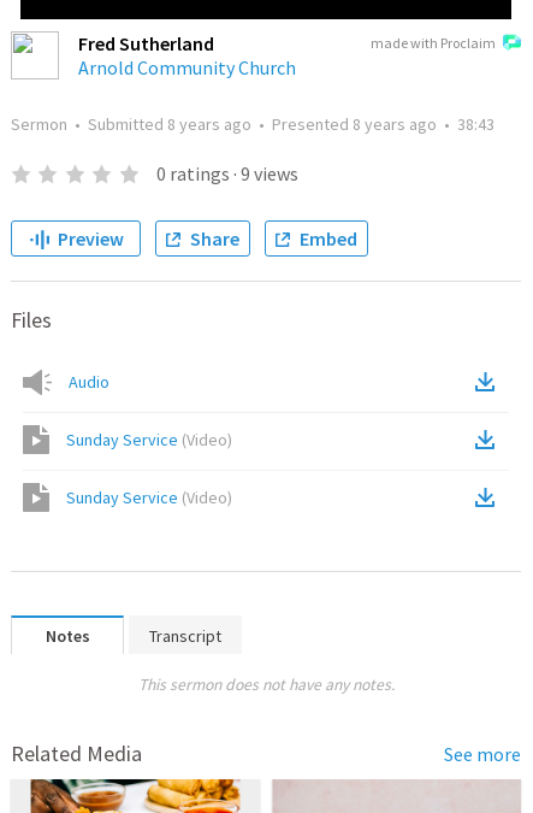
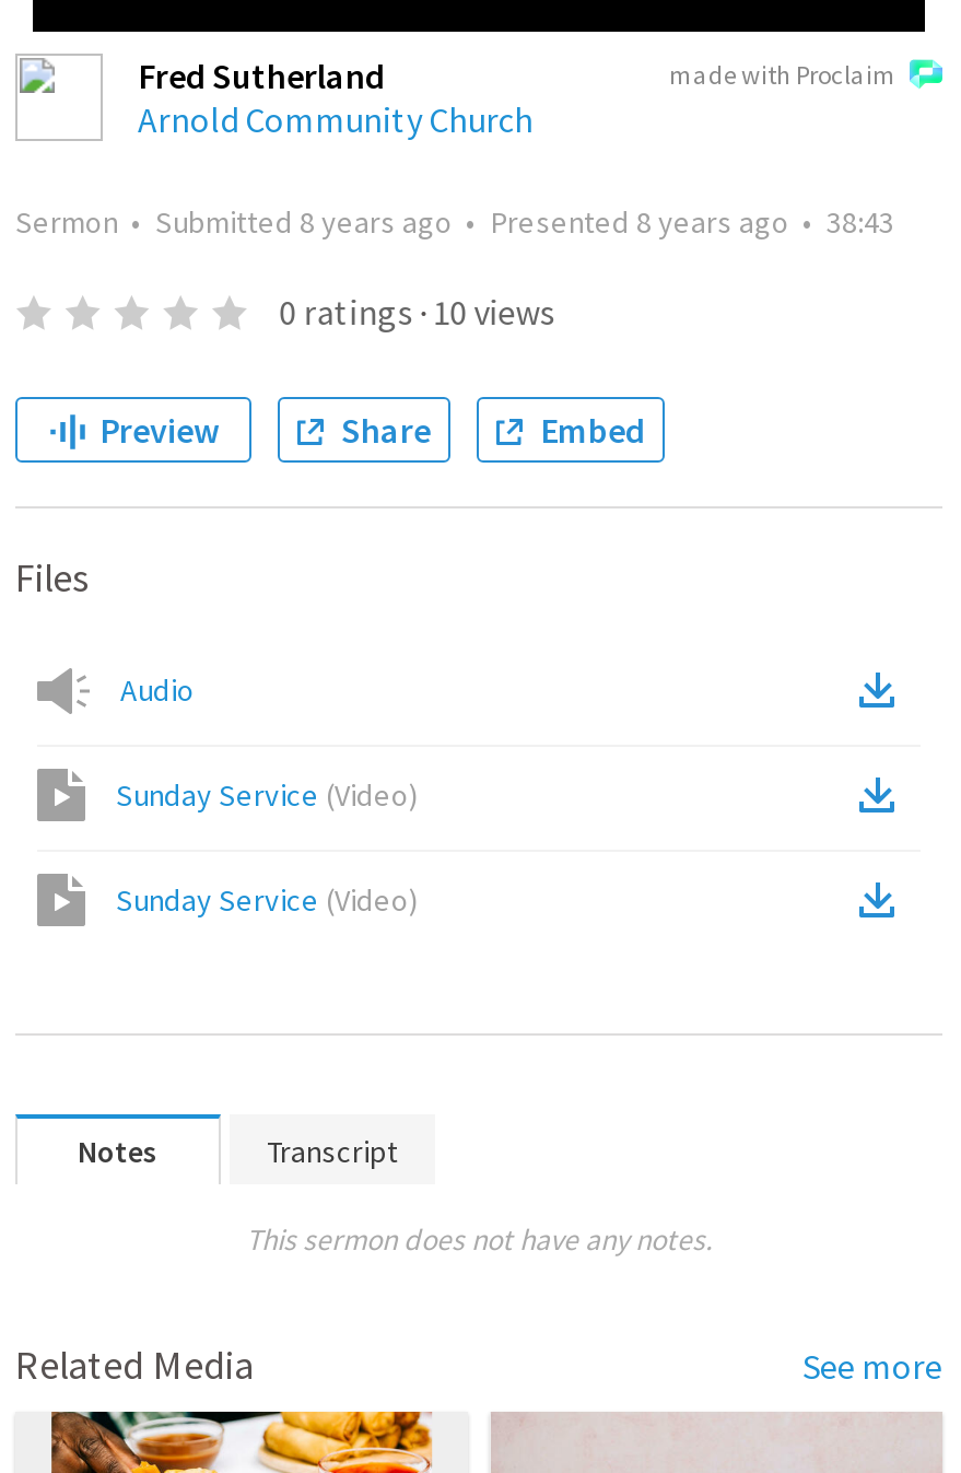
- 0 ratings · 9 views
+ 0 ratings · 10 views
